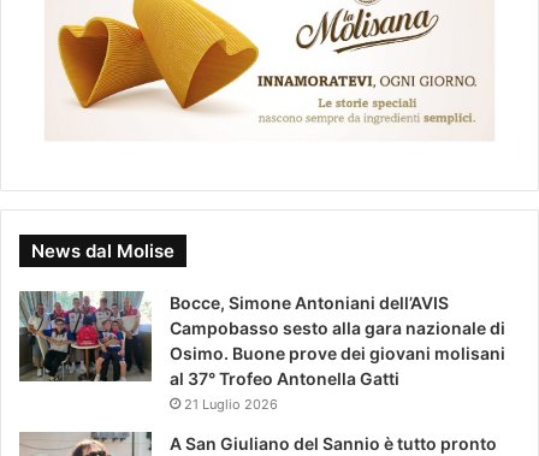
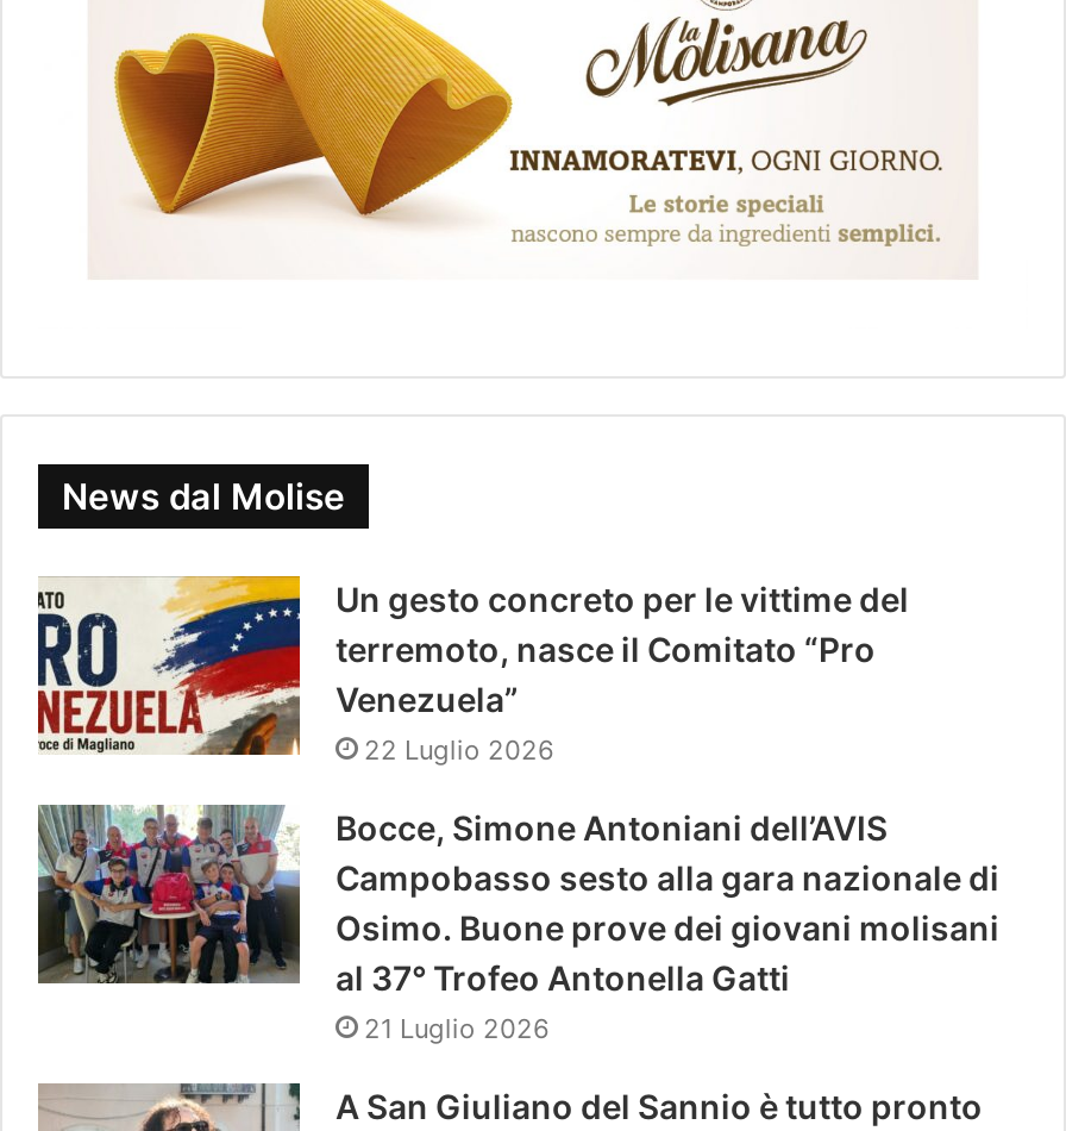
+ [image]
+ Un gesto concreto per le vittime del
+ terremoto, nasce il Comitato “Pro
+ Venezuela”
+ 22 Luglio 2026
